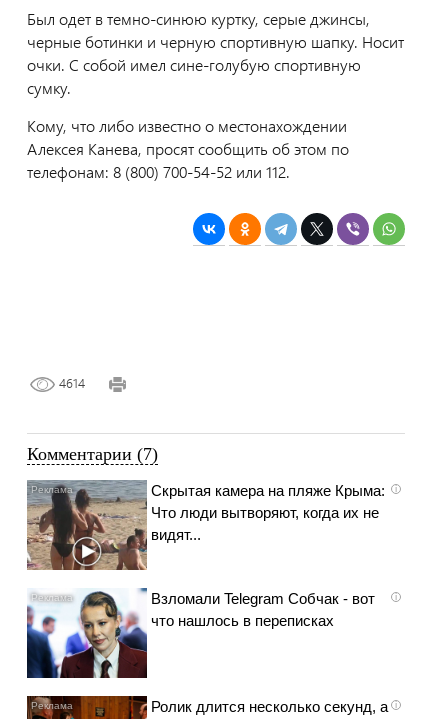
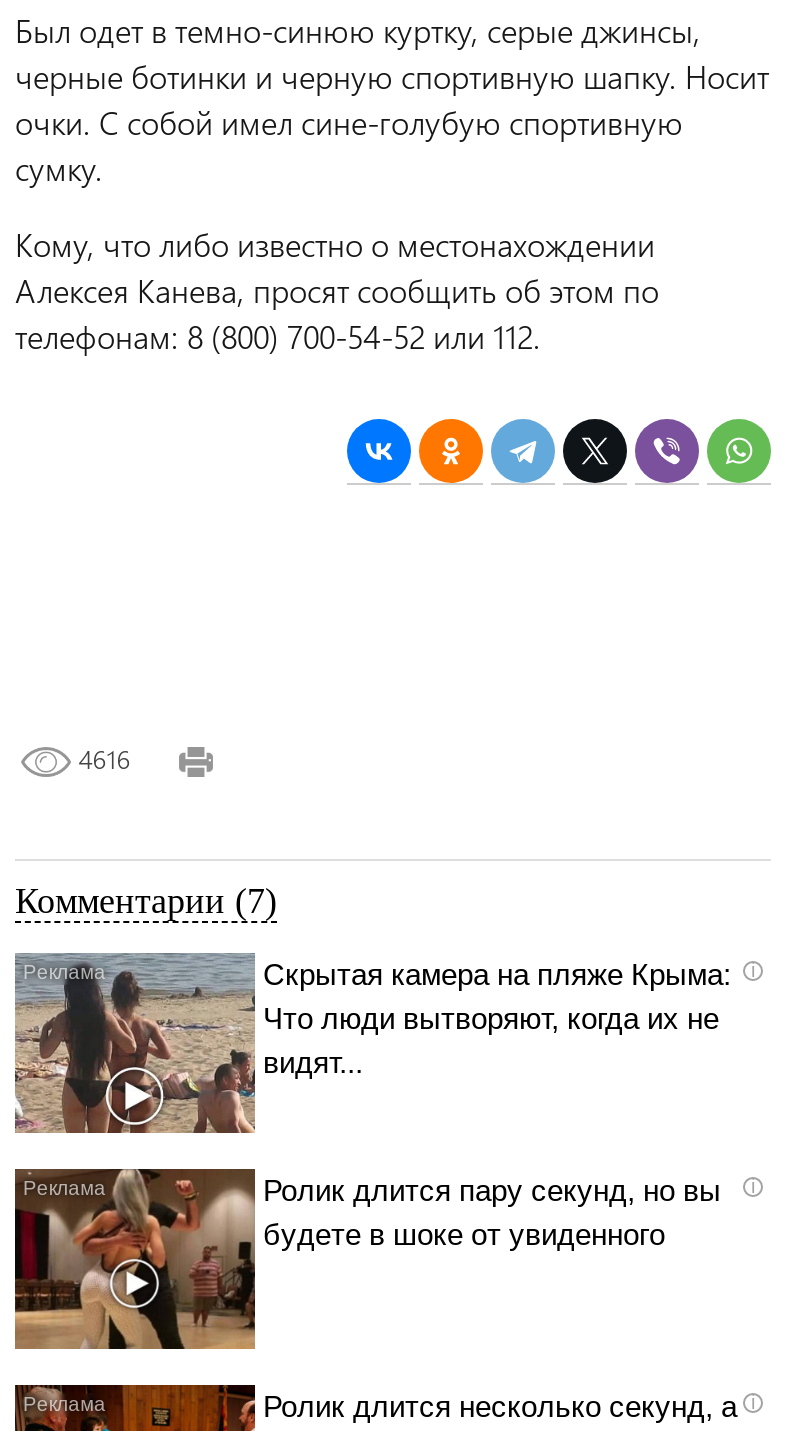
- 4614
+ 4616

- [image]
- Взломали Telegram Собчак - вот
- что нашлось в переписках
+ [image]
+ Ролик длится пару секунд, но вы
+ будете в шоке от увиденного
